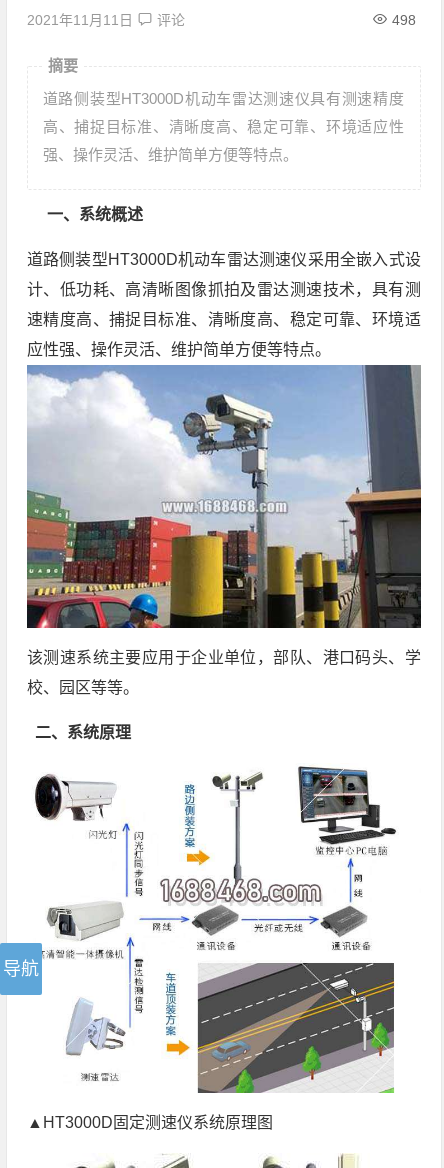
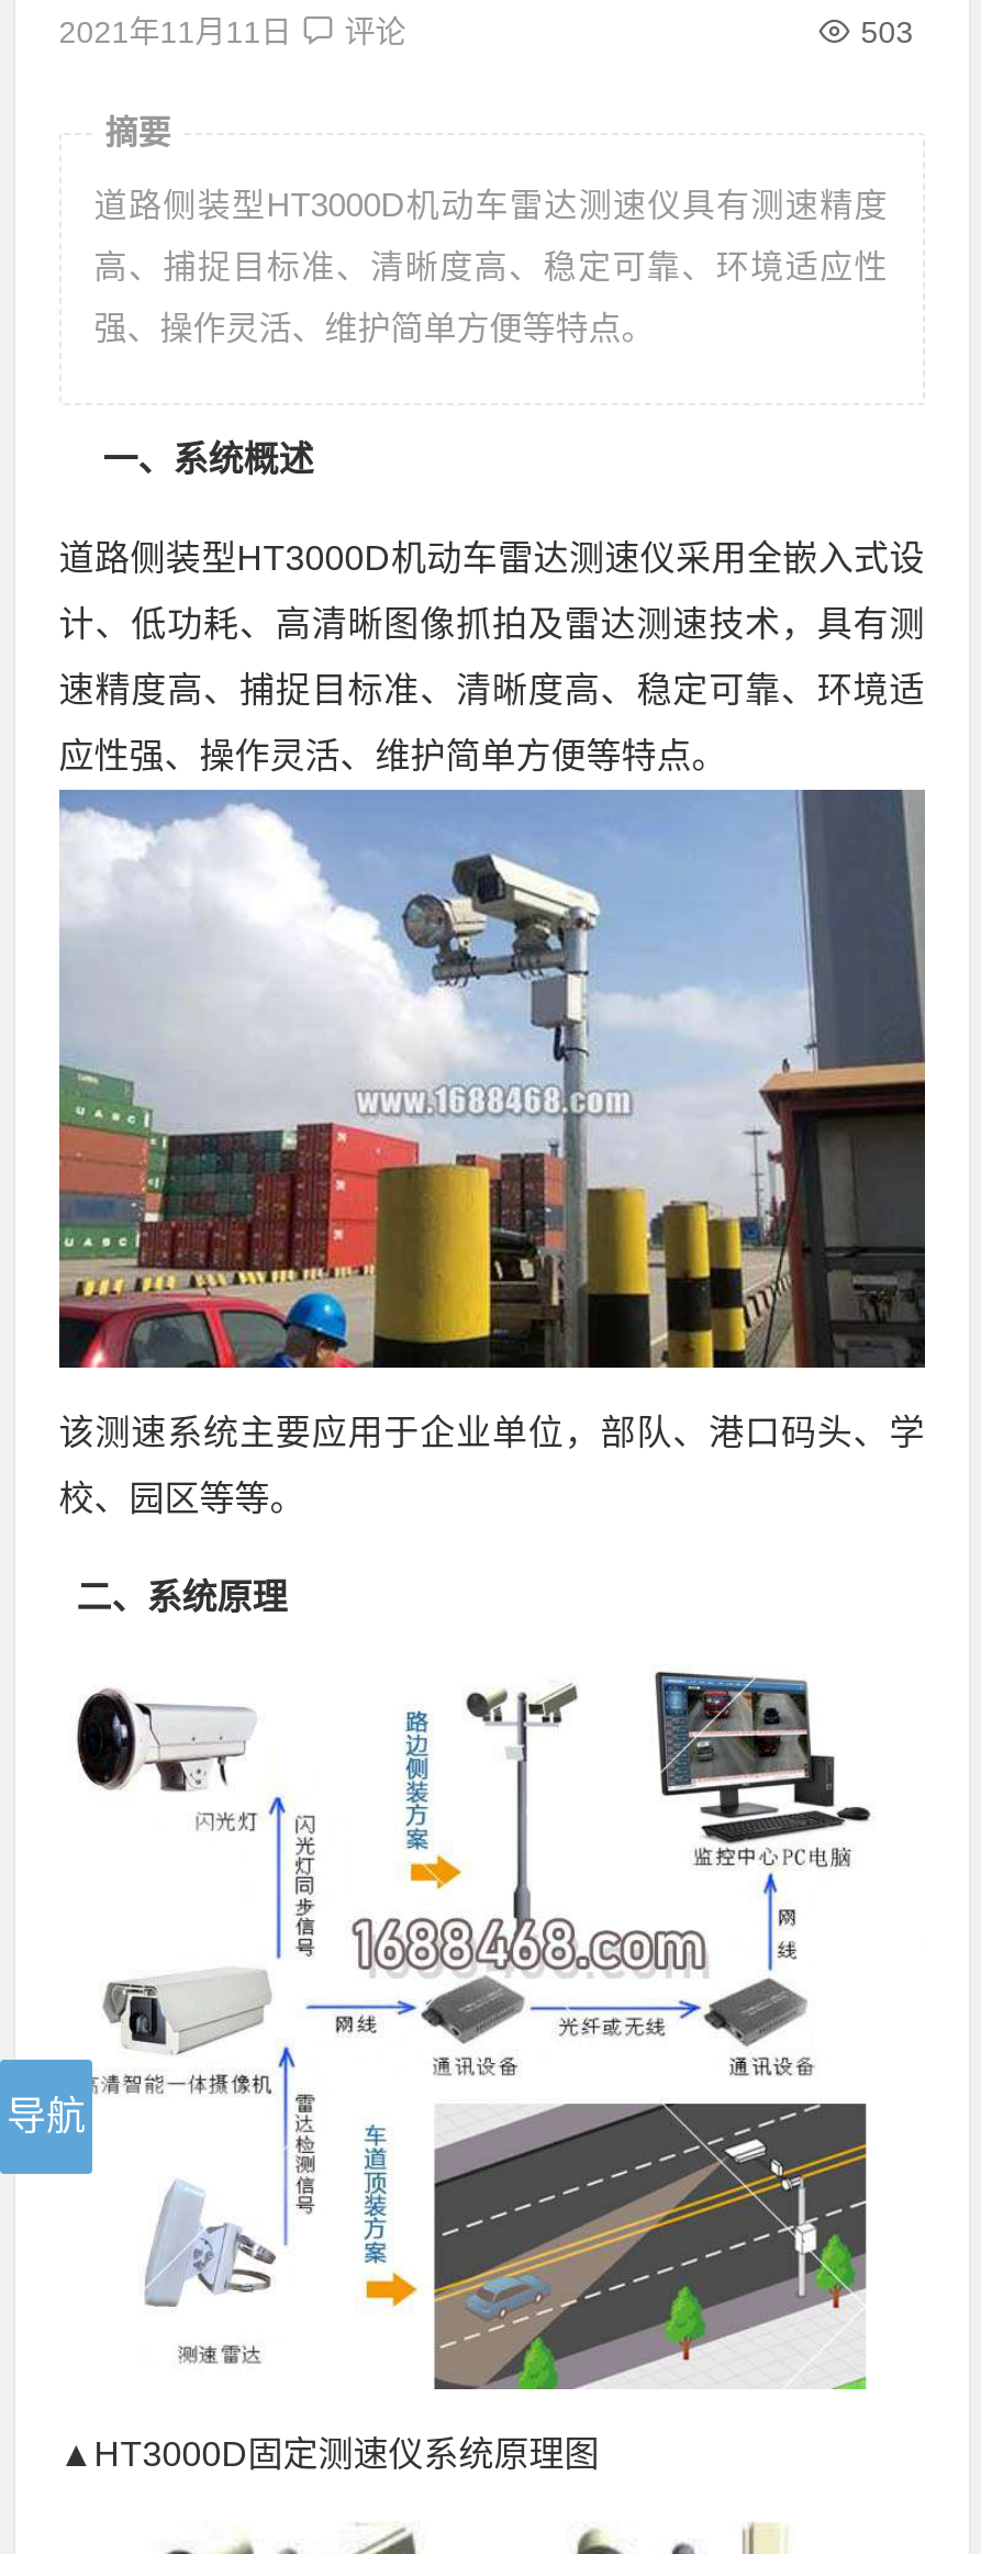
- 498
+ 503
